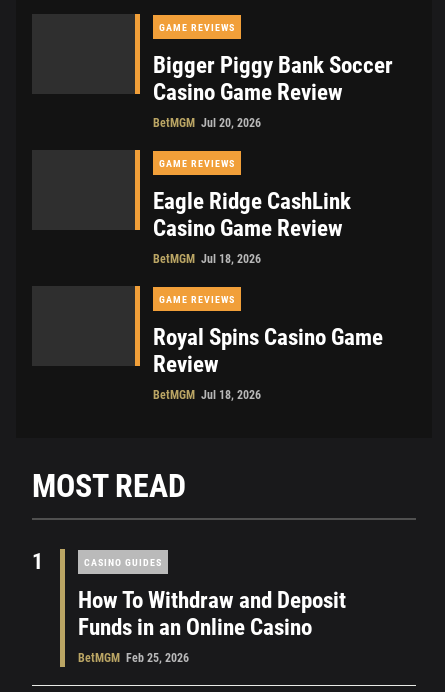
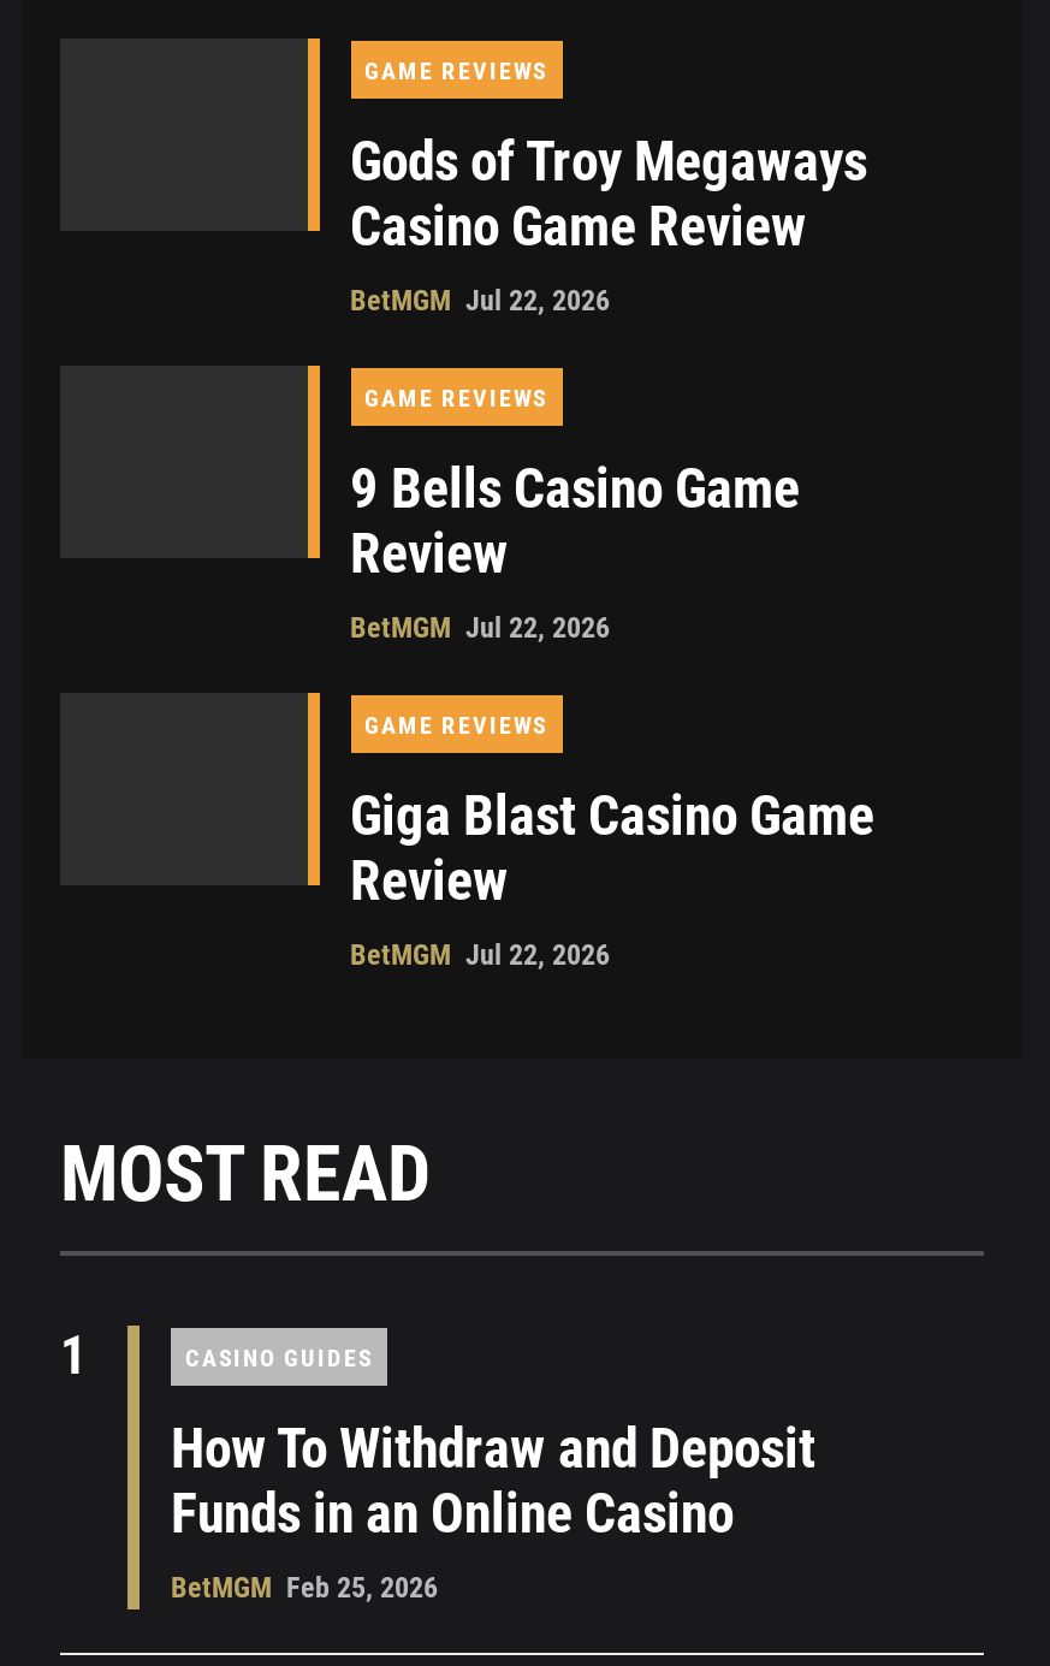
- Bigger Piggy Bank Soccer
+ Gods of Troy Megaways

- BetMGM Jul 20, 2026
+ BetMGM Jul 22, 2026

- Eagle Ridge CashLink
- Casino Game Review
- BetMGM Jul 18, 2026
+ 9 Bells Casino Game
+ Review
+ BetMGM Jul 22, 2026

- Royal Spins Casino Game
+ Giga Blast Casino Game

- BetMGM Jul 18, 2026
+ BetMGM Jul 22, 2026
